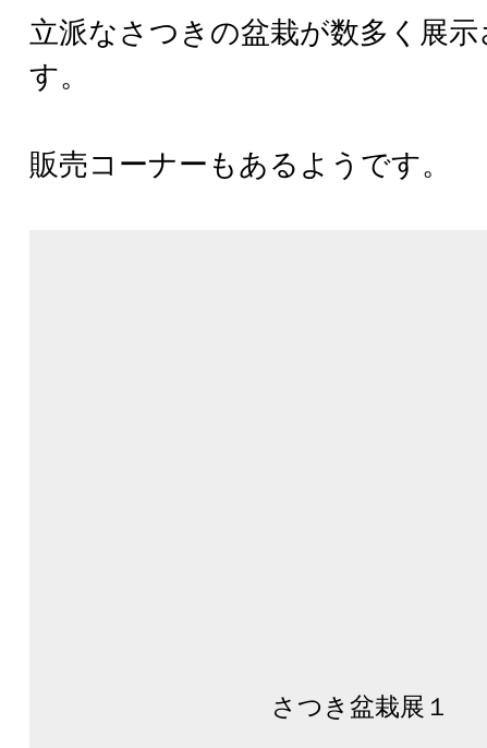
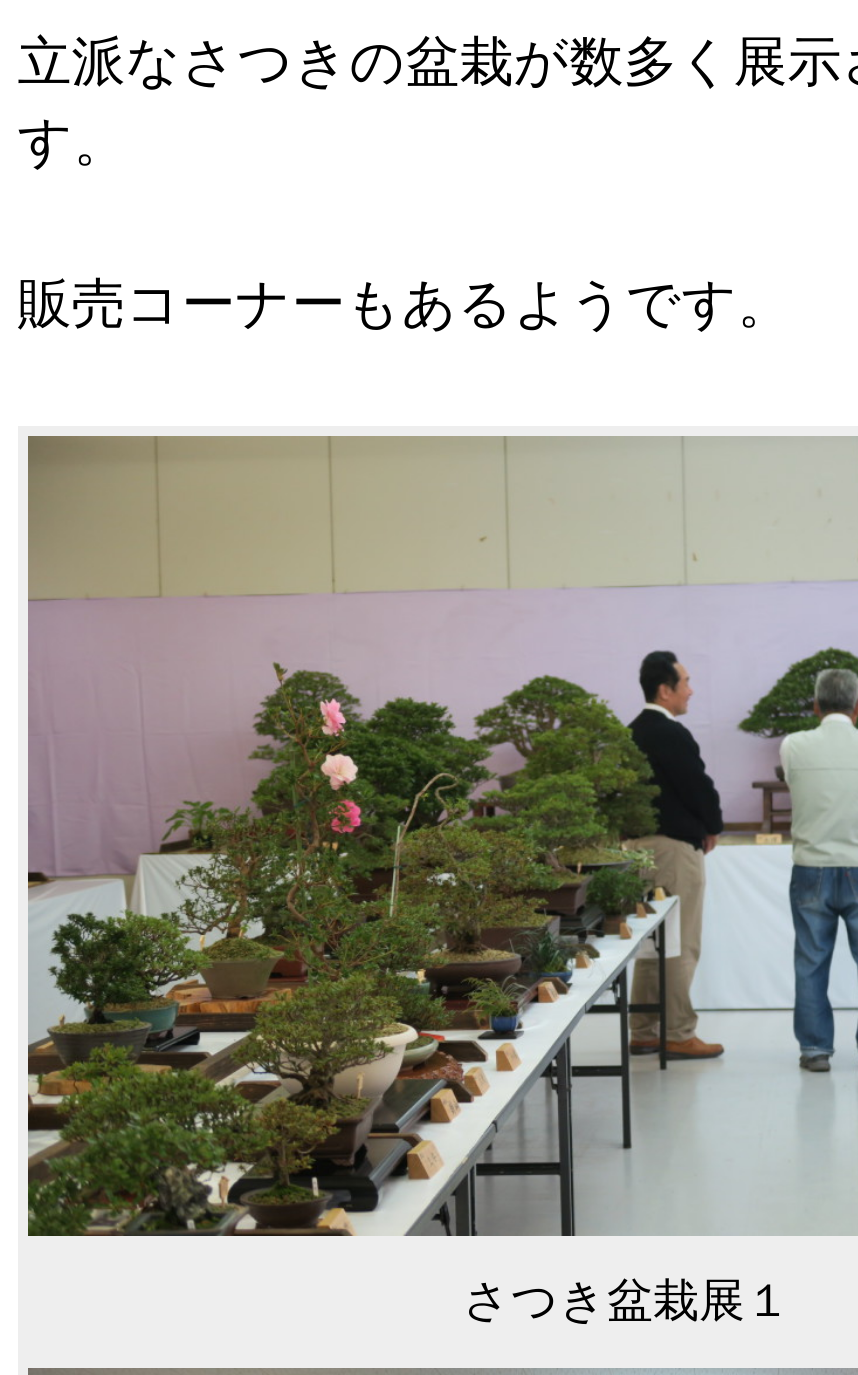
+ [image]
